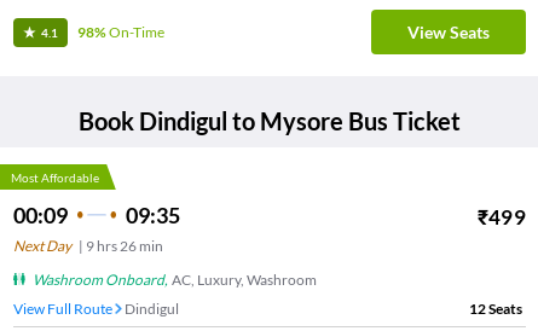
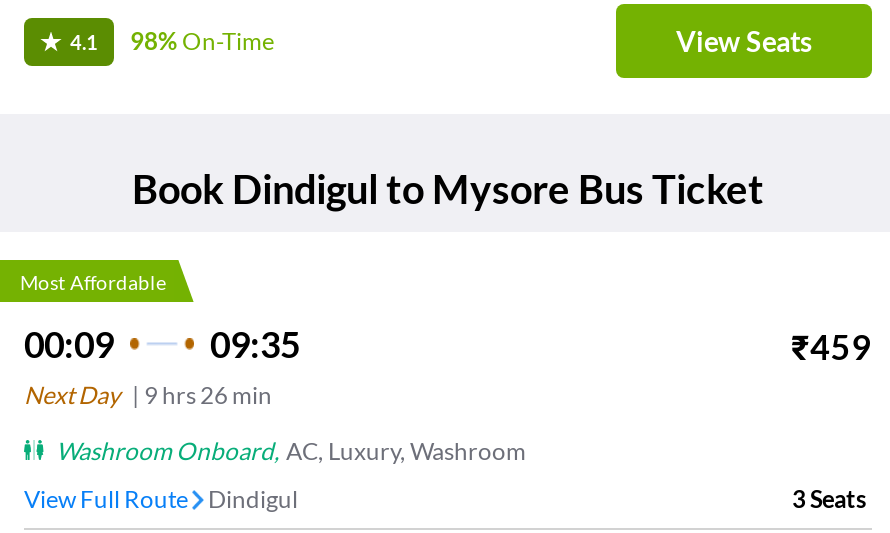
- ₹499
+ ₹459

- 12 Seats
+ 3 Seats
